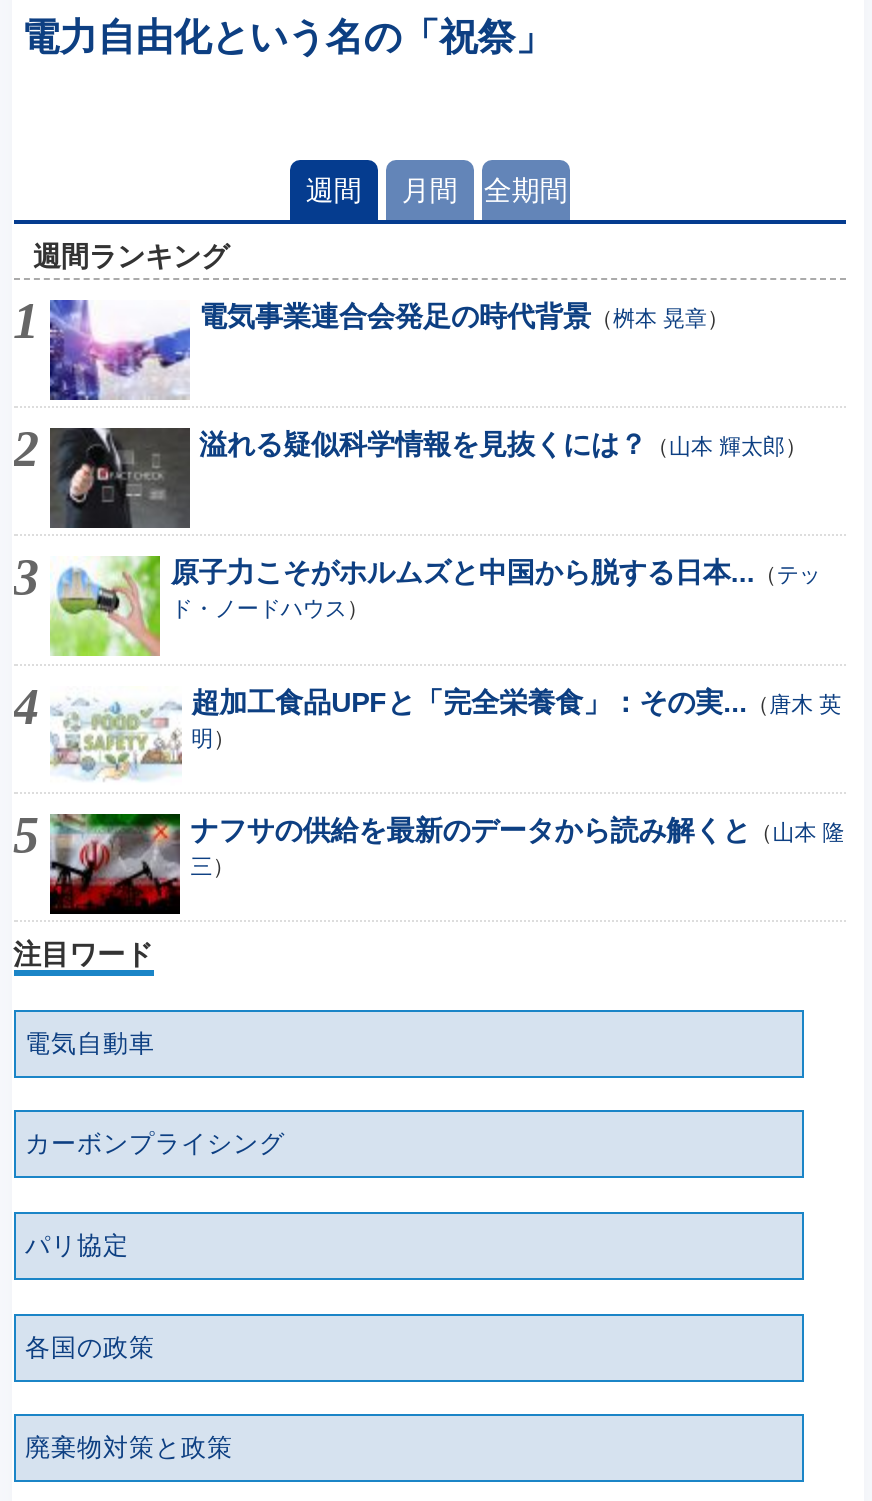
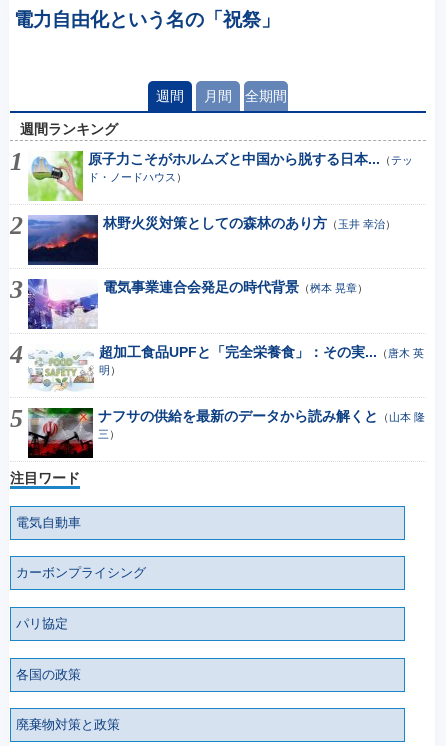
moved down: [image] | 電気事業連合会発足の時代背景（桝本 晃章）

- [image]
+ [image]

- 溢れる疑似科学情報を見抜くには？（山本 輝太郎）

moved up: [image] | 原子力こそがホルムズと中国から脱する日本...（テッ | ド・ノードハウス）

+ 林野火災対策としての森林のあり方（玉井 幸治）
